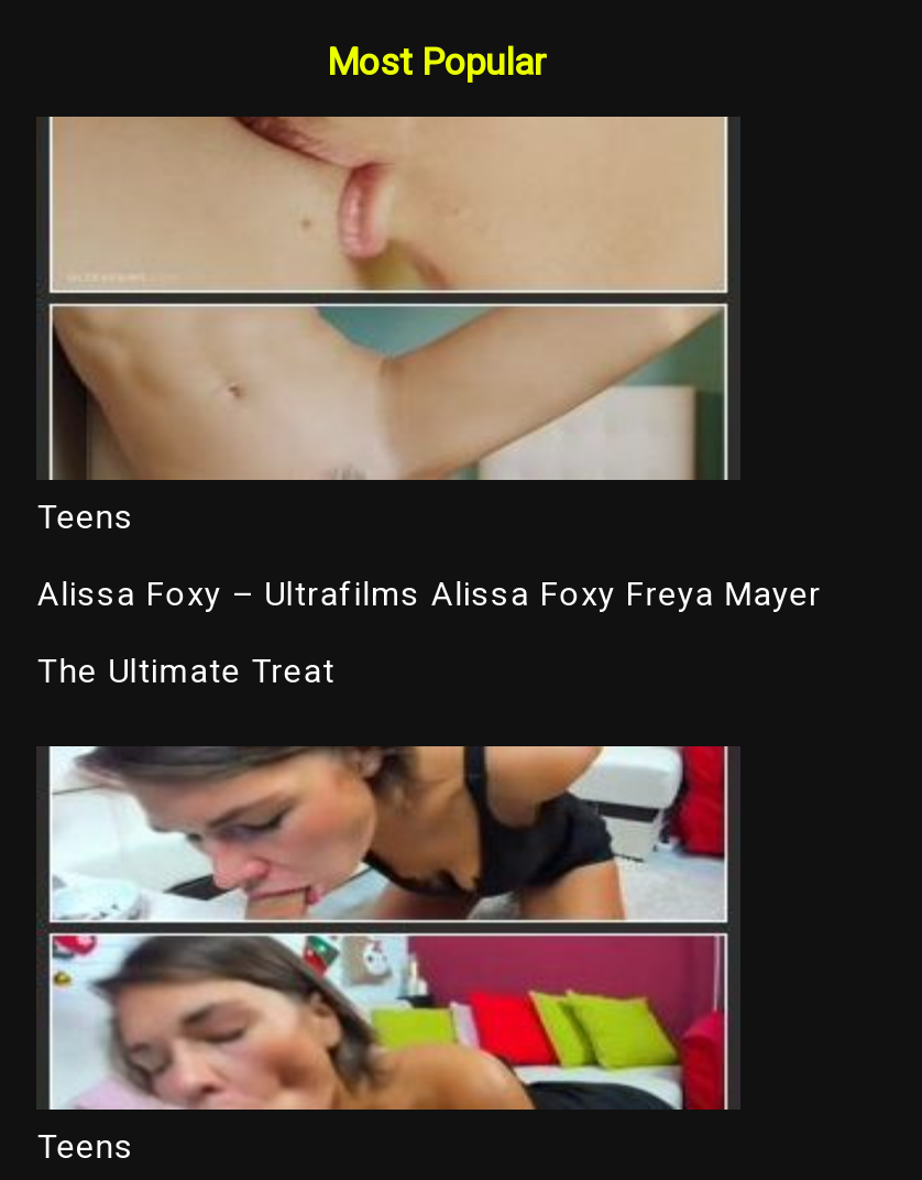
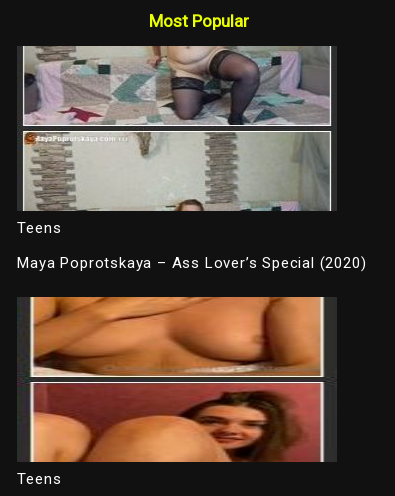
- [image]
+ [image]

- Alissa Foxy – Ultrafilms Alissa Foxy Freya Mayer
- The Ultimate Treat
+ Maya Poprotskaya – Ass Lover’s Special (2020)

- [image]
+ [image]
